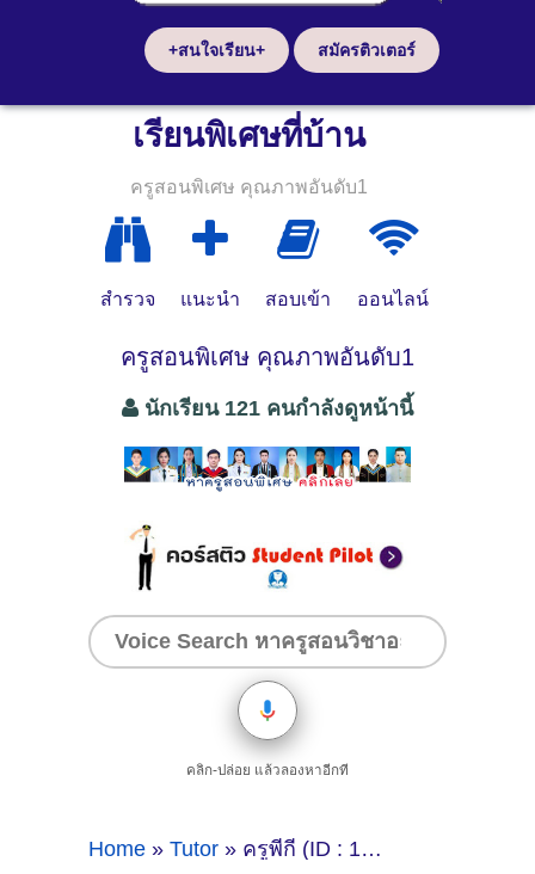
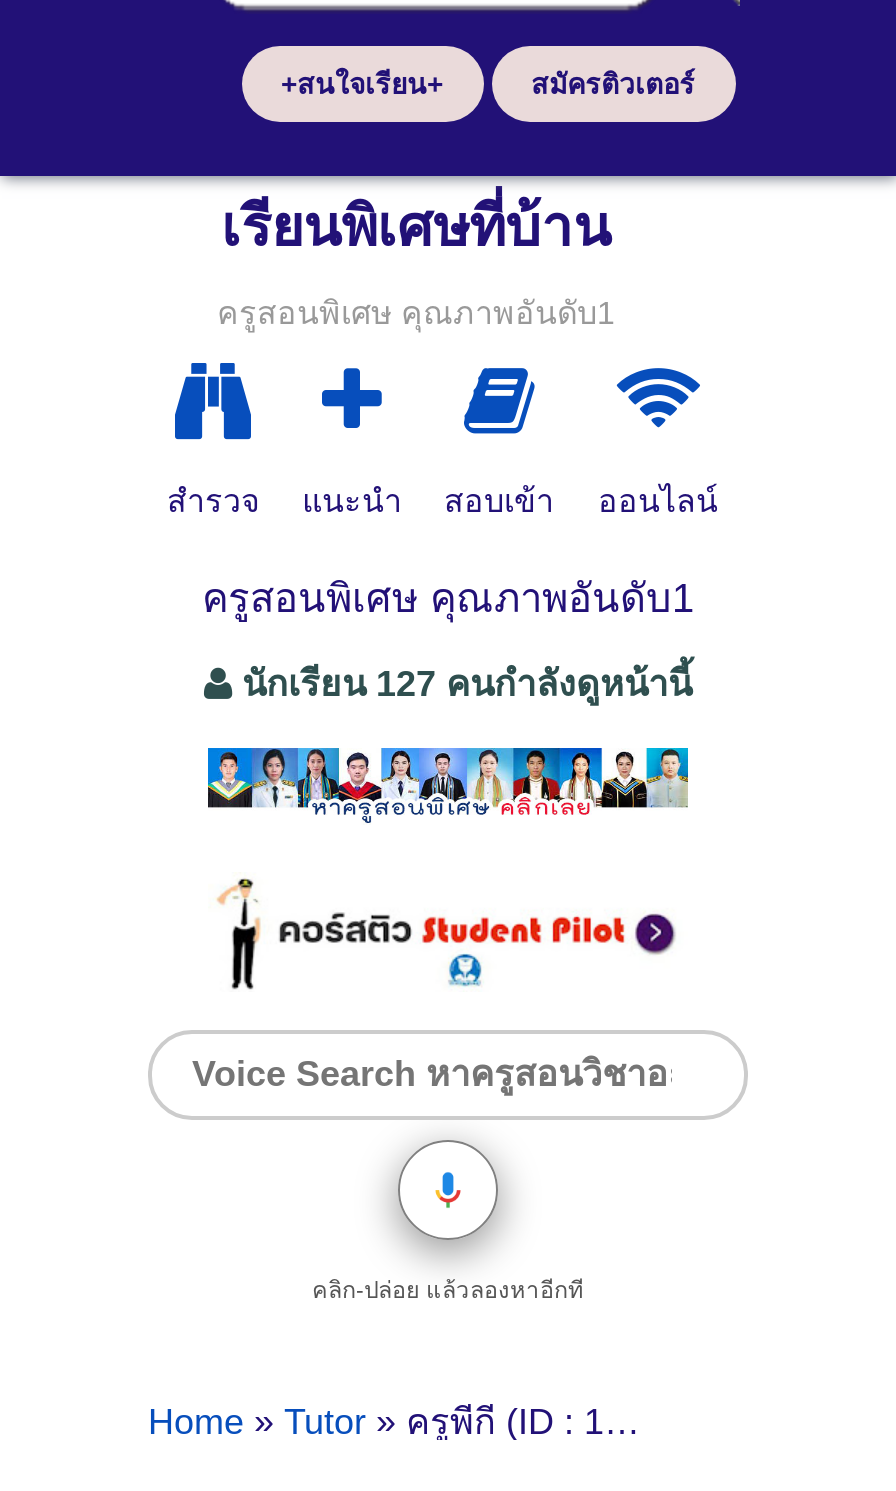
- นักเรียน 121 คนกำลังดูหน้านี้
+ นักเรียน 127 คนกำลังดูหน้านี้
